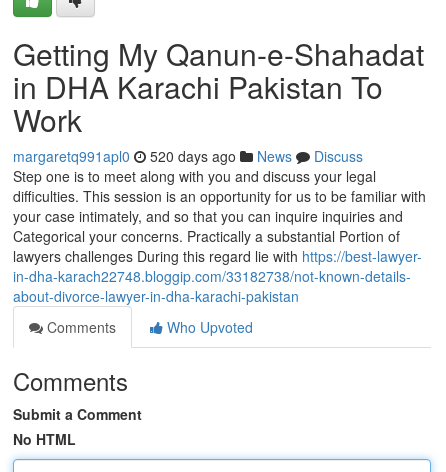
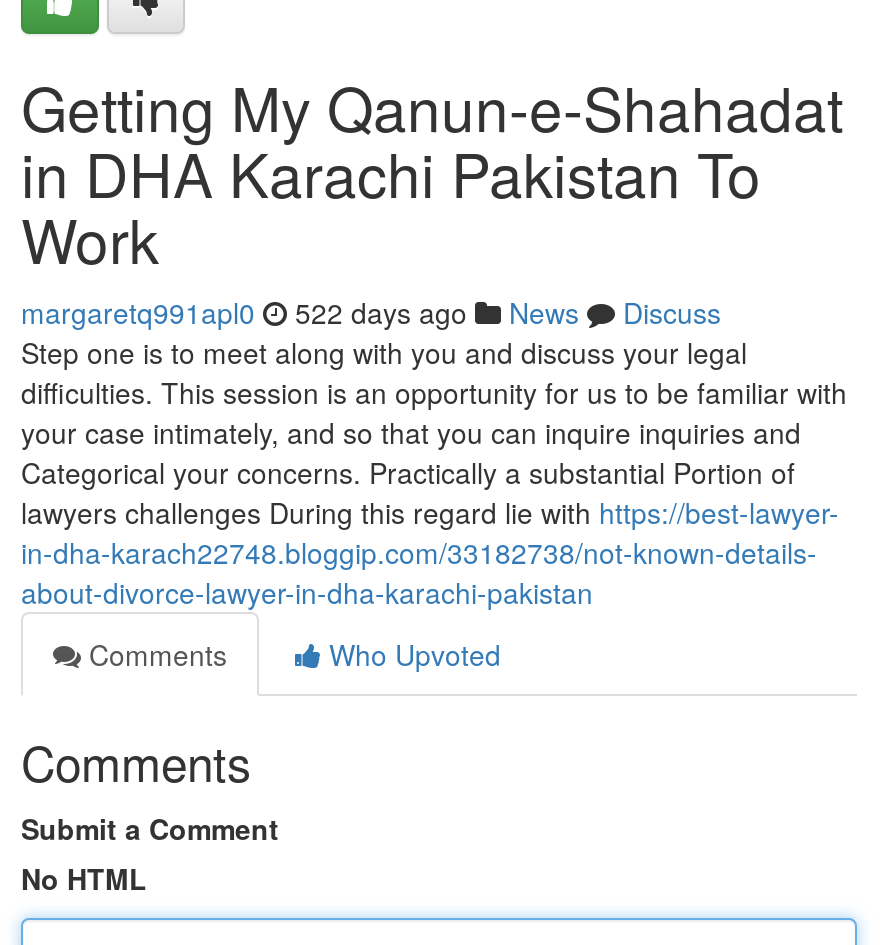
- margaretq991apl0 520 days ago News Discuss
+ margaretq991apl0 522 days ago News Discuss
